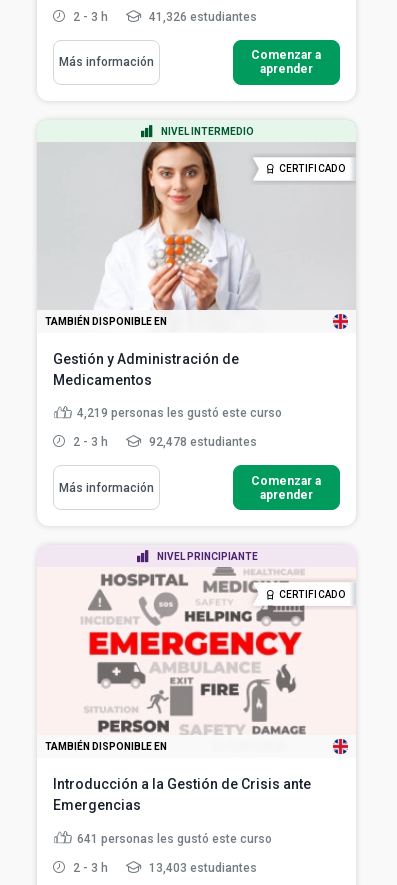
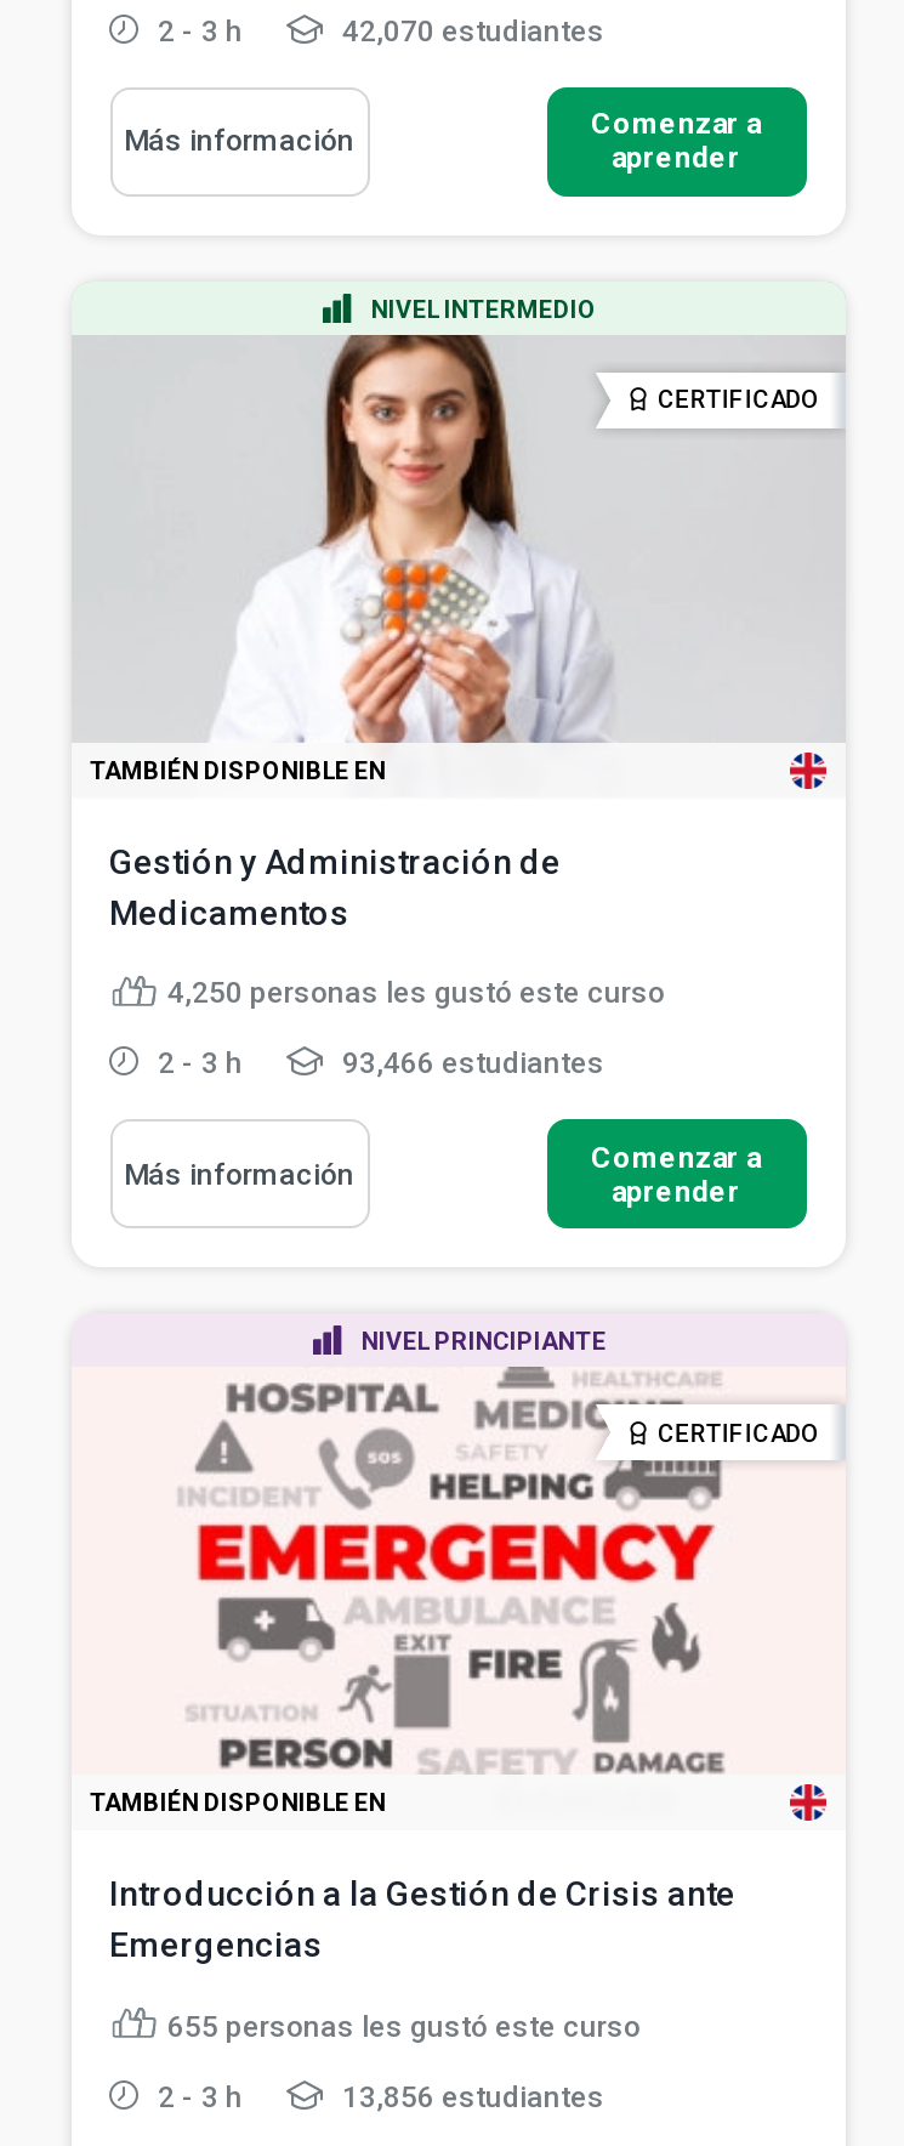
- 41,326 estudiantes
+ 42,070 estudiantes

- 4,219 personas les gustó este curso
+ 4,250 personas les gustó este curso

- 92,478 estudiantes
+ 93,466 estudiantes

- 641 personas les gustó este curso
+ 655 personas les gustó este curso

- 13,403 estudiantes
+ 13,856 estudiantes
